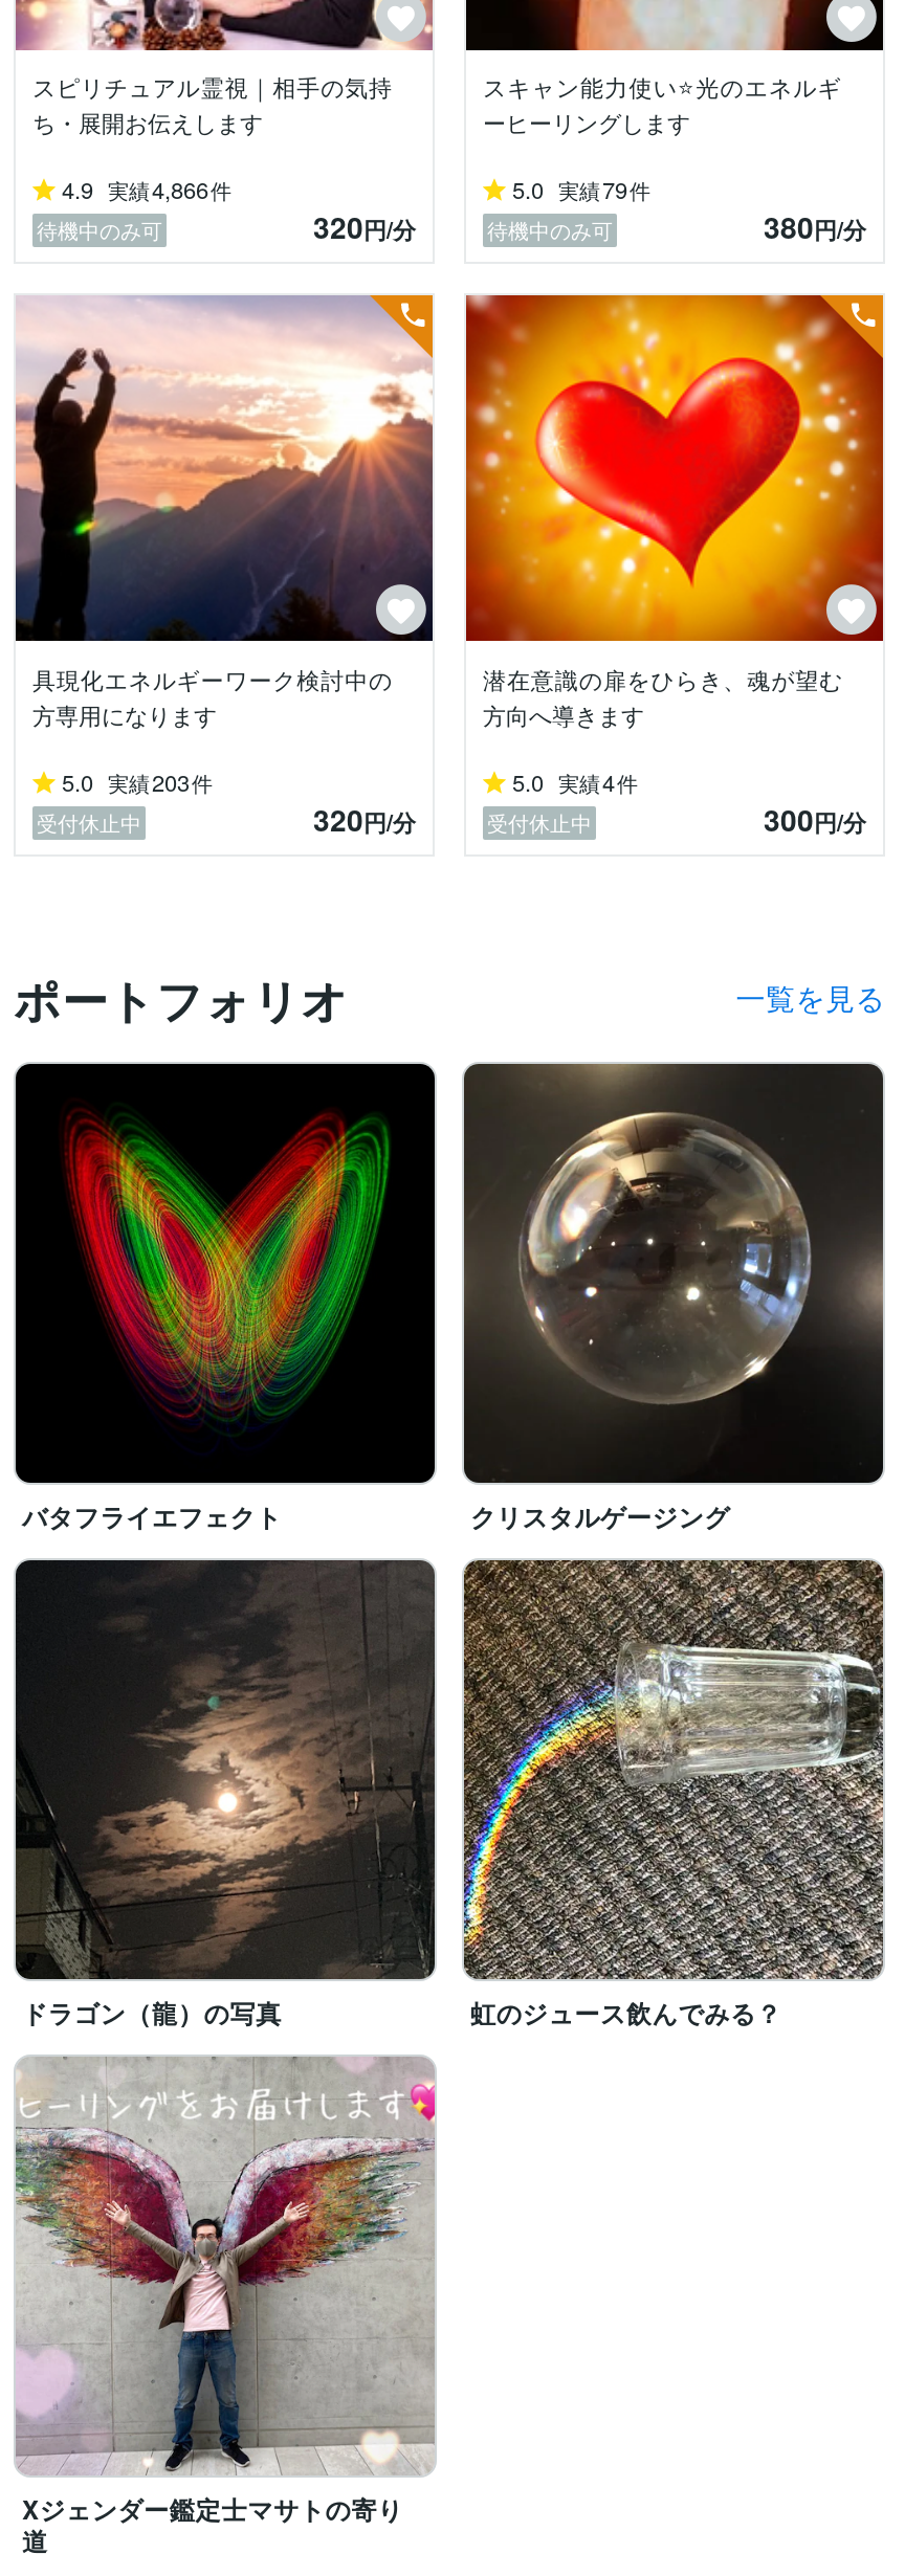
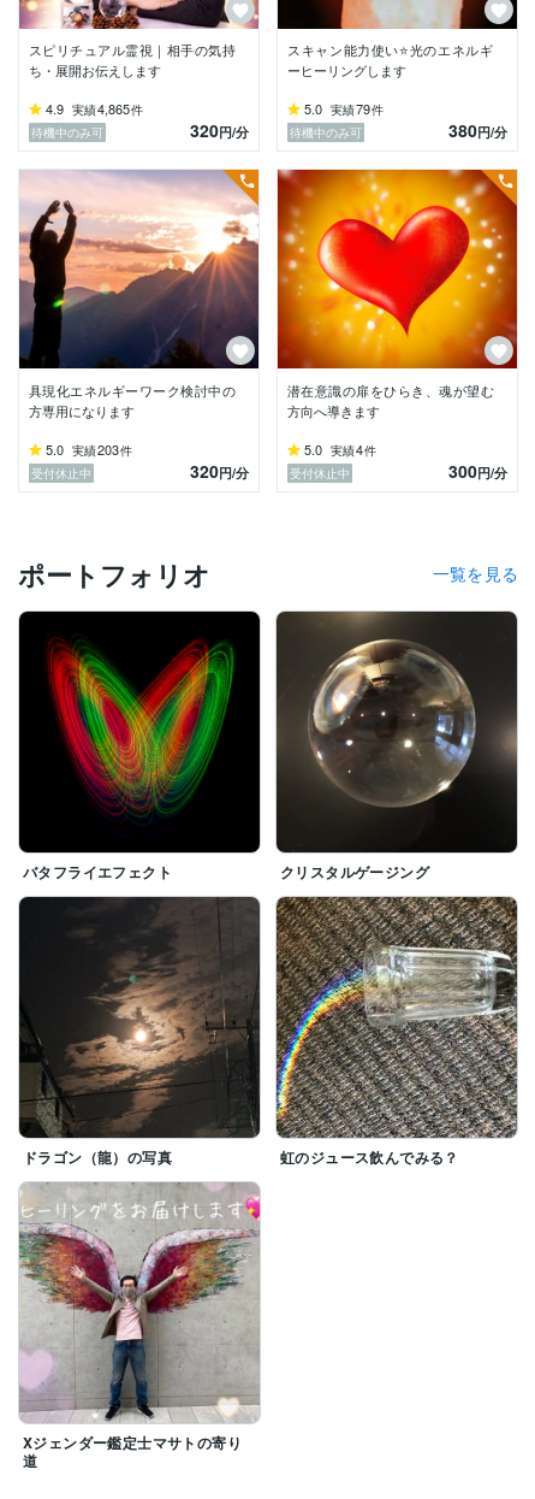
- 4.9 実績4,866件
+ 4.9 実績4,865件
